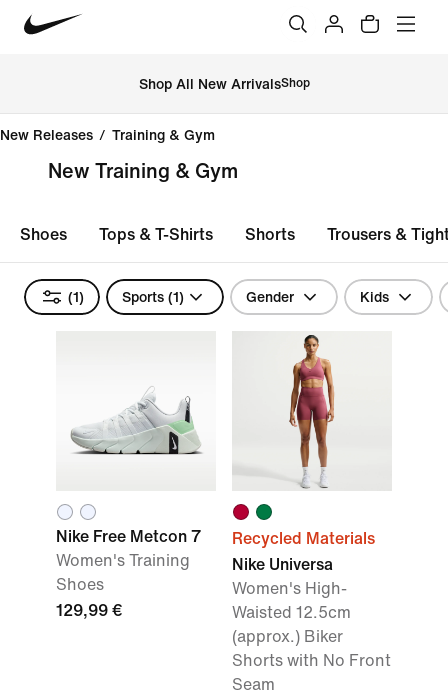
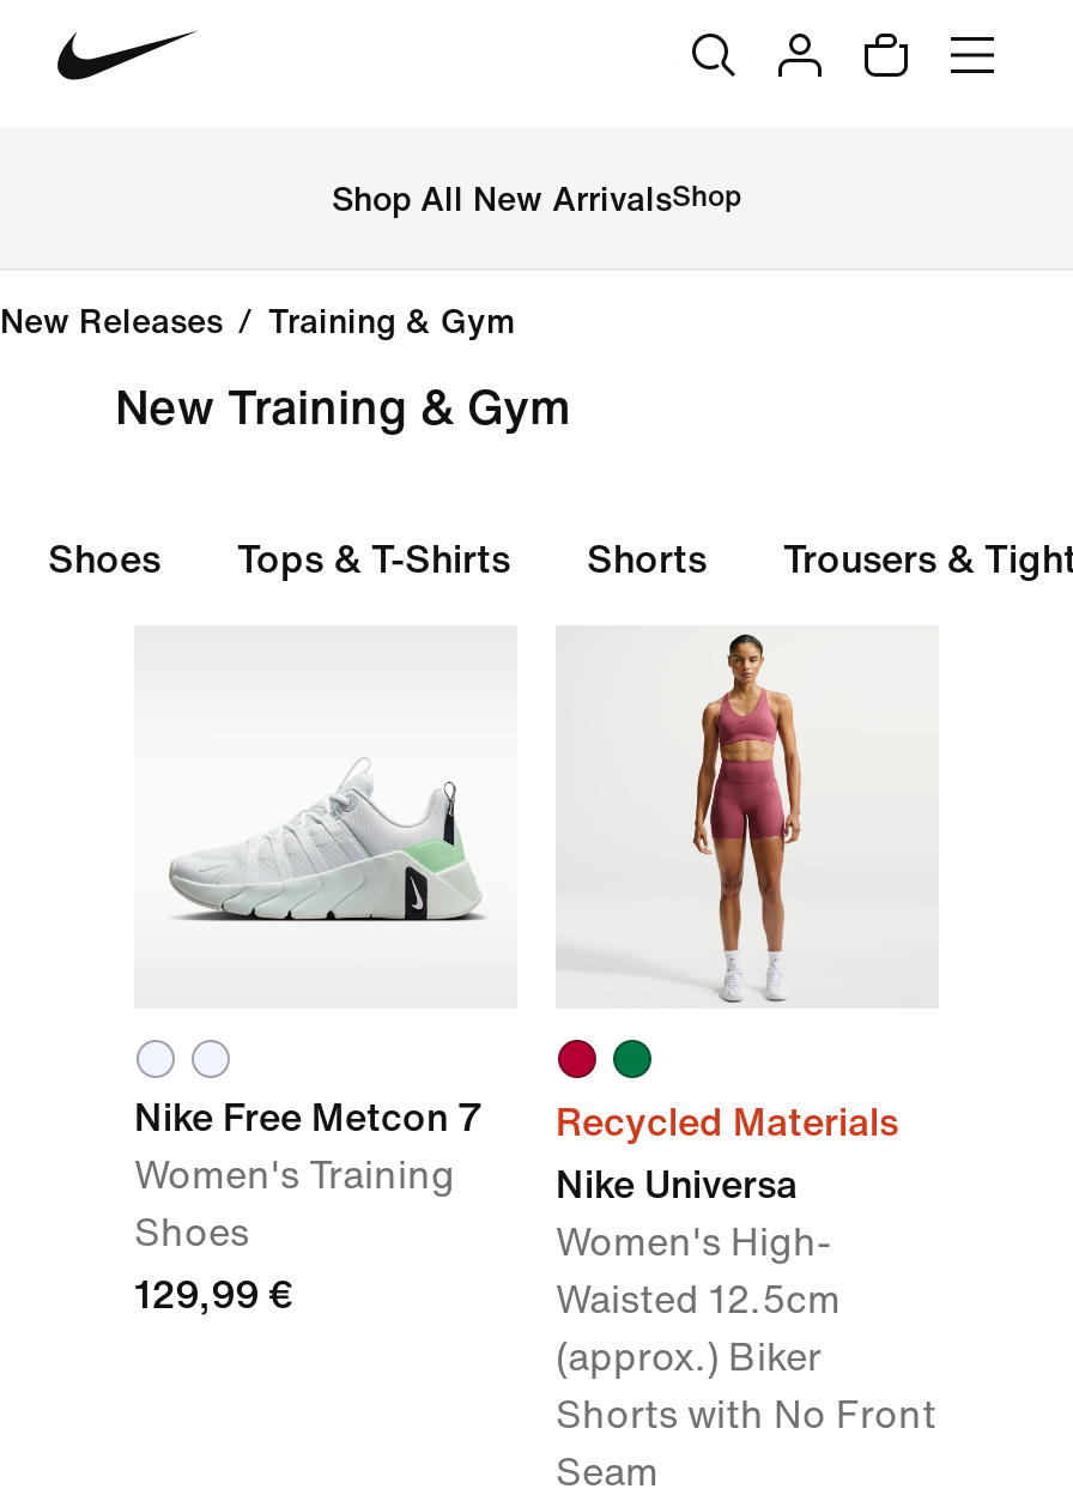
- (1)
- Sports (1)
- Gender
- Kids
